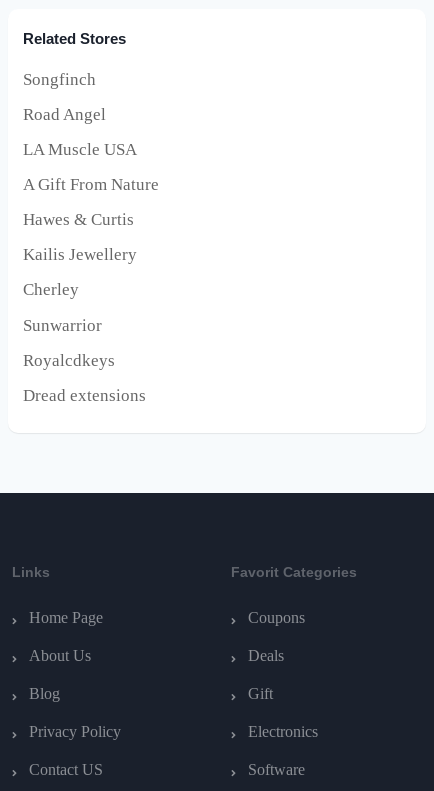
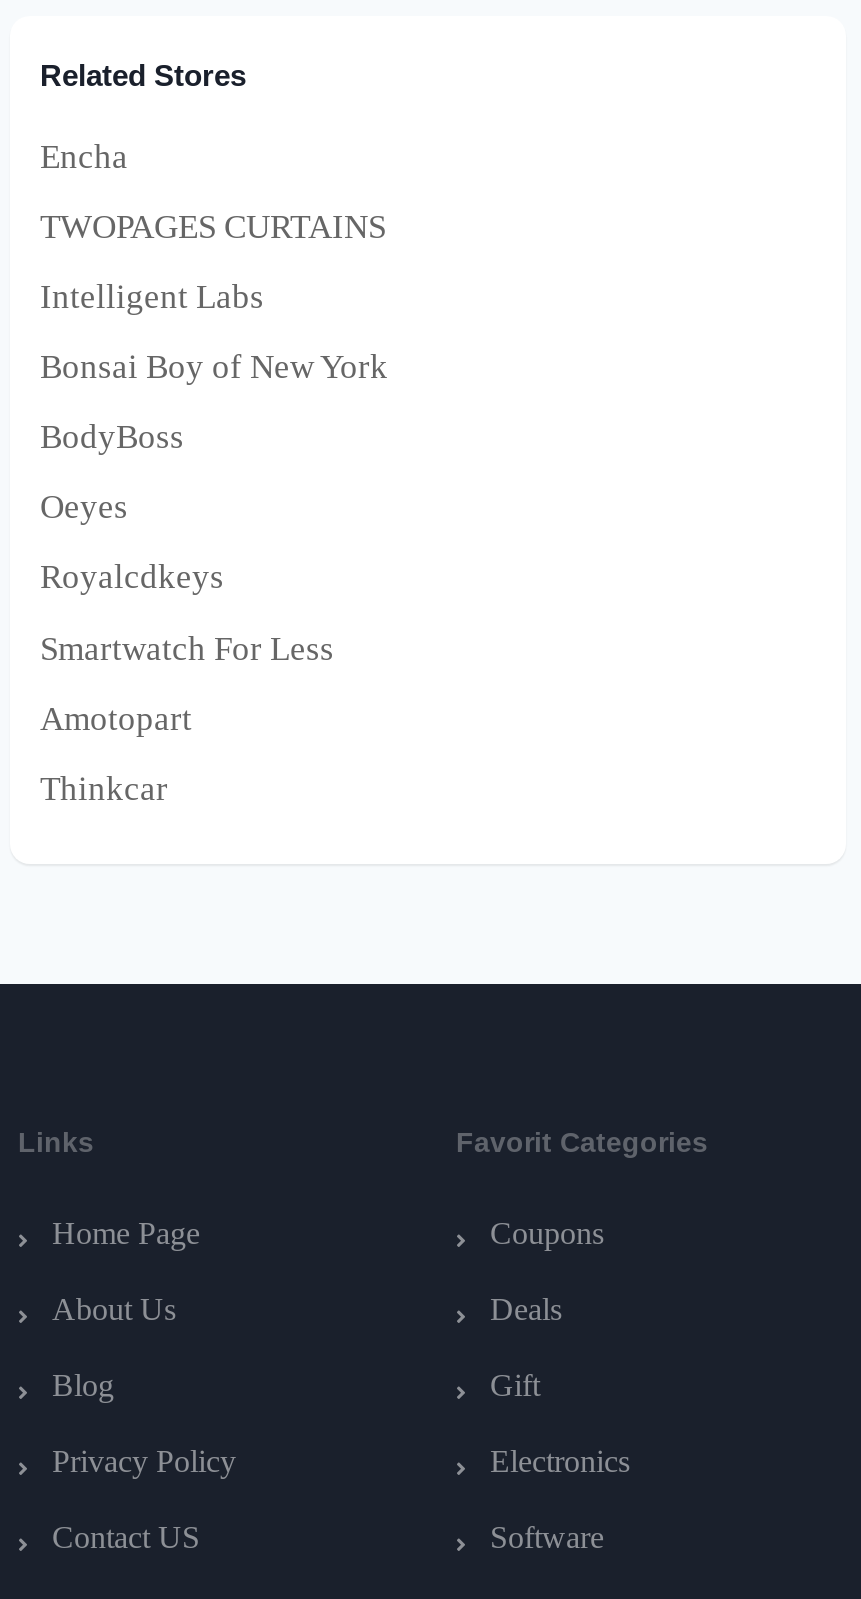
- Songfinch
- Road Angel
- LA Muscle USA
- A Gift From Nature
- Hawes & Curtis
- Kailis Jewellery
- Cherley
- Sunwarrior
+ Encha
+ TWOPAGES CURTAINS
+ Intelligent Labs
+ Bonsai Boy of New York
+ BodyBoss
+ Oeyes

moved up: Royalcdkeys

- Dread extensions
+ Smartwatch For Less
+ Amotopart
+ Thinkcar
